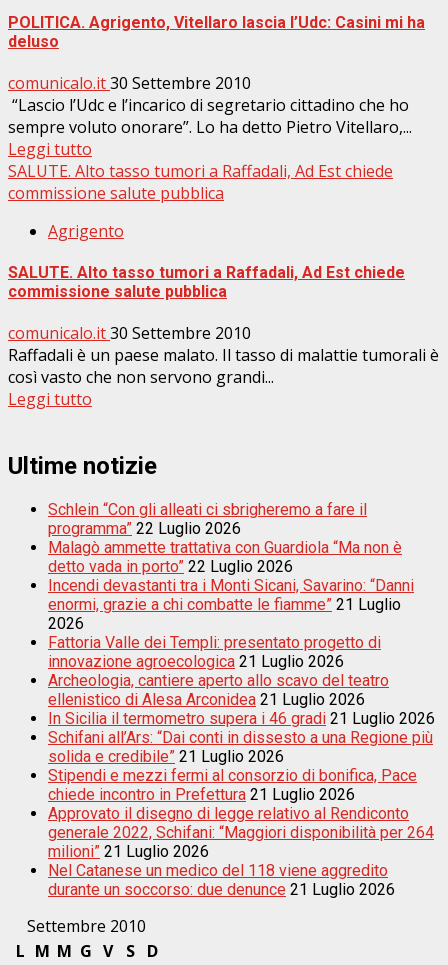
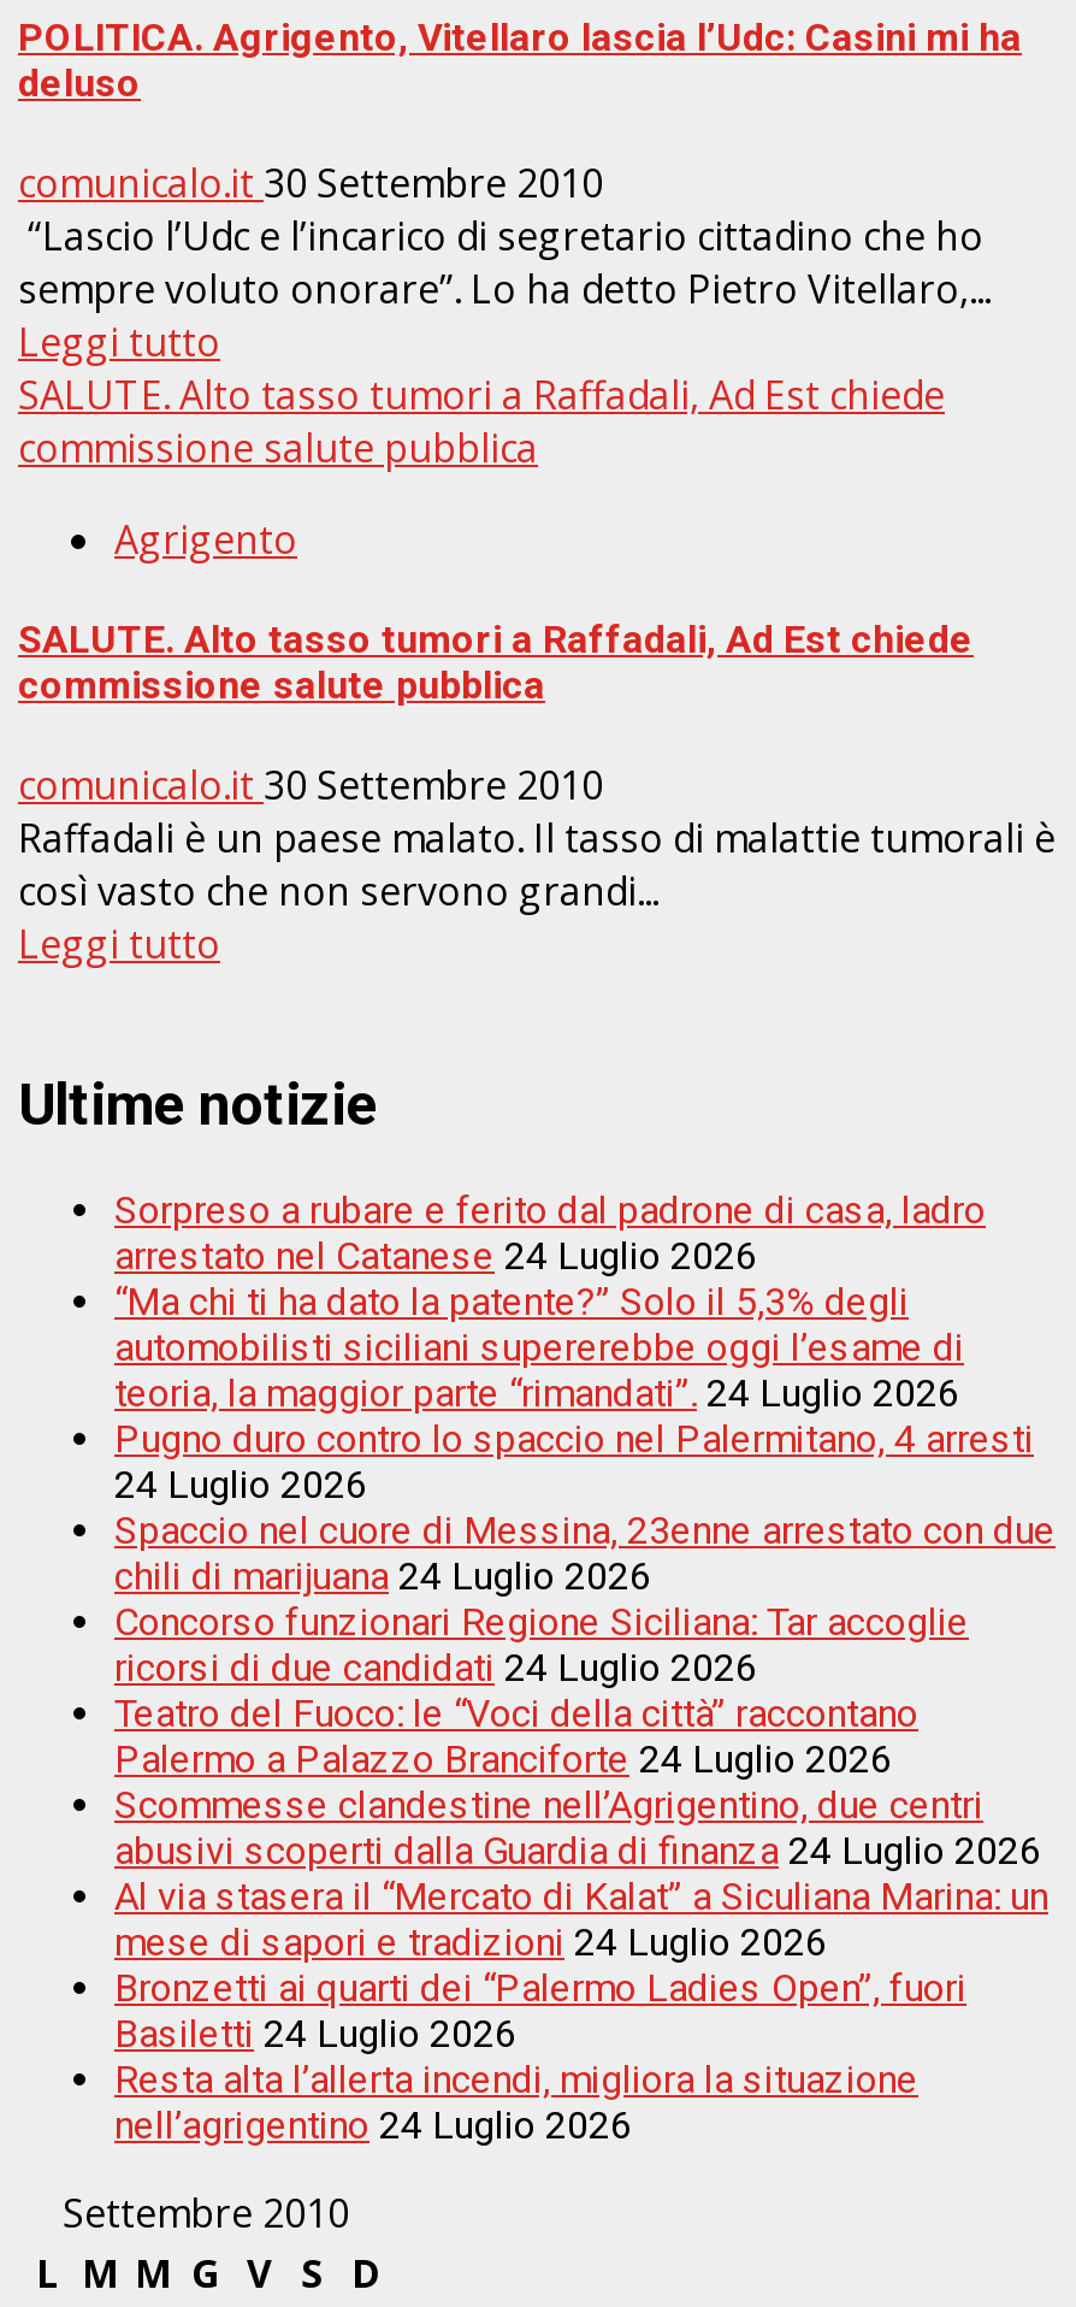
- Schlein “Con gli alleati ci sbrigheremo a fare il
- programma” 22 Luglio 2026
- Malagò ammette trattativa con Guardiola “Ma non è
- detto vada in porto” 22 Luglio 2026
- Incendi devastanti tra i Monti Sicani, Savarino: “Danni
- enormi, grazie a chi combatte le fiamme” 21 Luglio
- 2026
- Fattoria Valle dei Templi: presentato progetto di
- innovazione agroecologica 21 Luglio 2026
- Archeologia, cantiere aperto allo scavo del teatro
- ellenistico di Alesa Arconidea 21 Luglio 2026
- In Sicilia il termometro supera i 46 gradi 21 Luglio 2026
- Schifani all’Ars: “Dai conti in dissesto a una Regione più
- solida e credibile” 21 Luglio 2026
- Stipendi e mezzi fermi al consorzio di bonifica, Pace
- chiede incontro in Prefettura 21 Luglio 2026
- Approvato il disegno di legge relativo al Rendiconto
- generale 2022, Schifani: “Maggiori disponibilità per 264
- milioni” 21 Luglio 2026
- Nel Catanese un medico del 118 viene aggredito
- durante un soccorso: due denunce 21 Luglio 2026
+ Sorpreso a rubare e ferito dal padrone di casa, ladro
+ arrestato nel Catanese 24 Luglio 2026
+ “Ma chi ti ha dato la patente?” Solo il 5,3% degli
+ automobilisti siciliani supererebbe oggi l’esame di
+ teoria, la maggior parte “rimandati”. 24 Luglio 2026
+ Pugno duro contro lo spaccio nel Palermitano, 4 arresti
+ 24 Luglio 2026
+ Spaccio nel cuore di Messina, 23enne arrestato con due
+ chili di marijuana 24 Luglio 2026
+ Concorso funzionari Regione Siciliana: Tar accoglie
+ ricorsi di due candidati 24 Luglio 2026
+ Teatro del Fuoco: le “Voci della città” raccontano
+ Palermo a Palazzo Branciforte 24 Luglio 2026
+ Scommesse clandestine nell’Agrigentino, due centri
+ abusivi scoperti dalla Guardia di finanza 24 Luglio 2026
+ Al via stasera il “Mercato di Kalat” a Siculiana Marina: un
+ mese di sapori e tradizioni 24 Luglio 2026
+ Bronzetti ai quarti dei “Palermo Ladies Open”, fuori
+ Basiletti 24 Luglio 2026
+ Resta alta l’allerta incendi, migliora la situazione
+ nell’agrigentino 24 Luglio 2026
